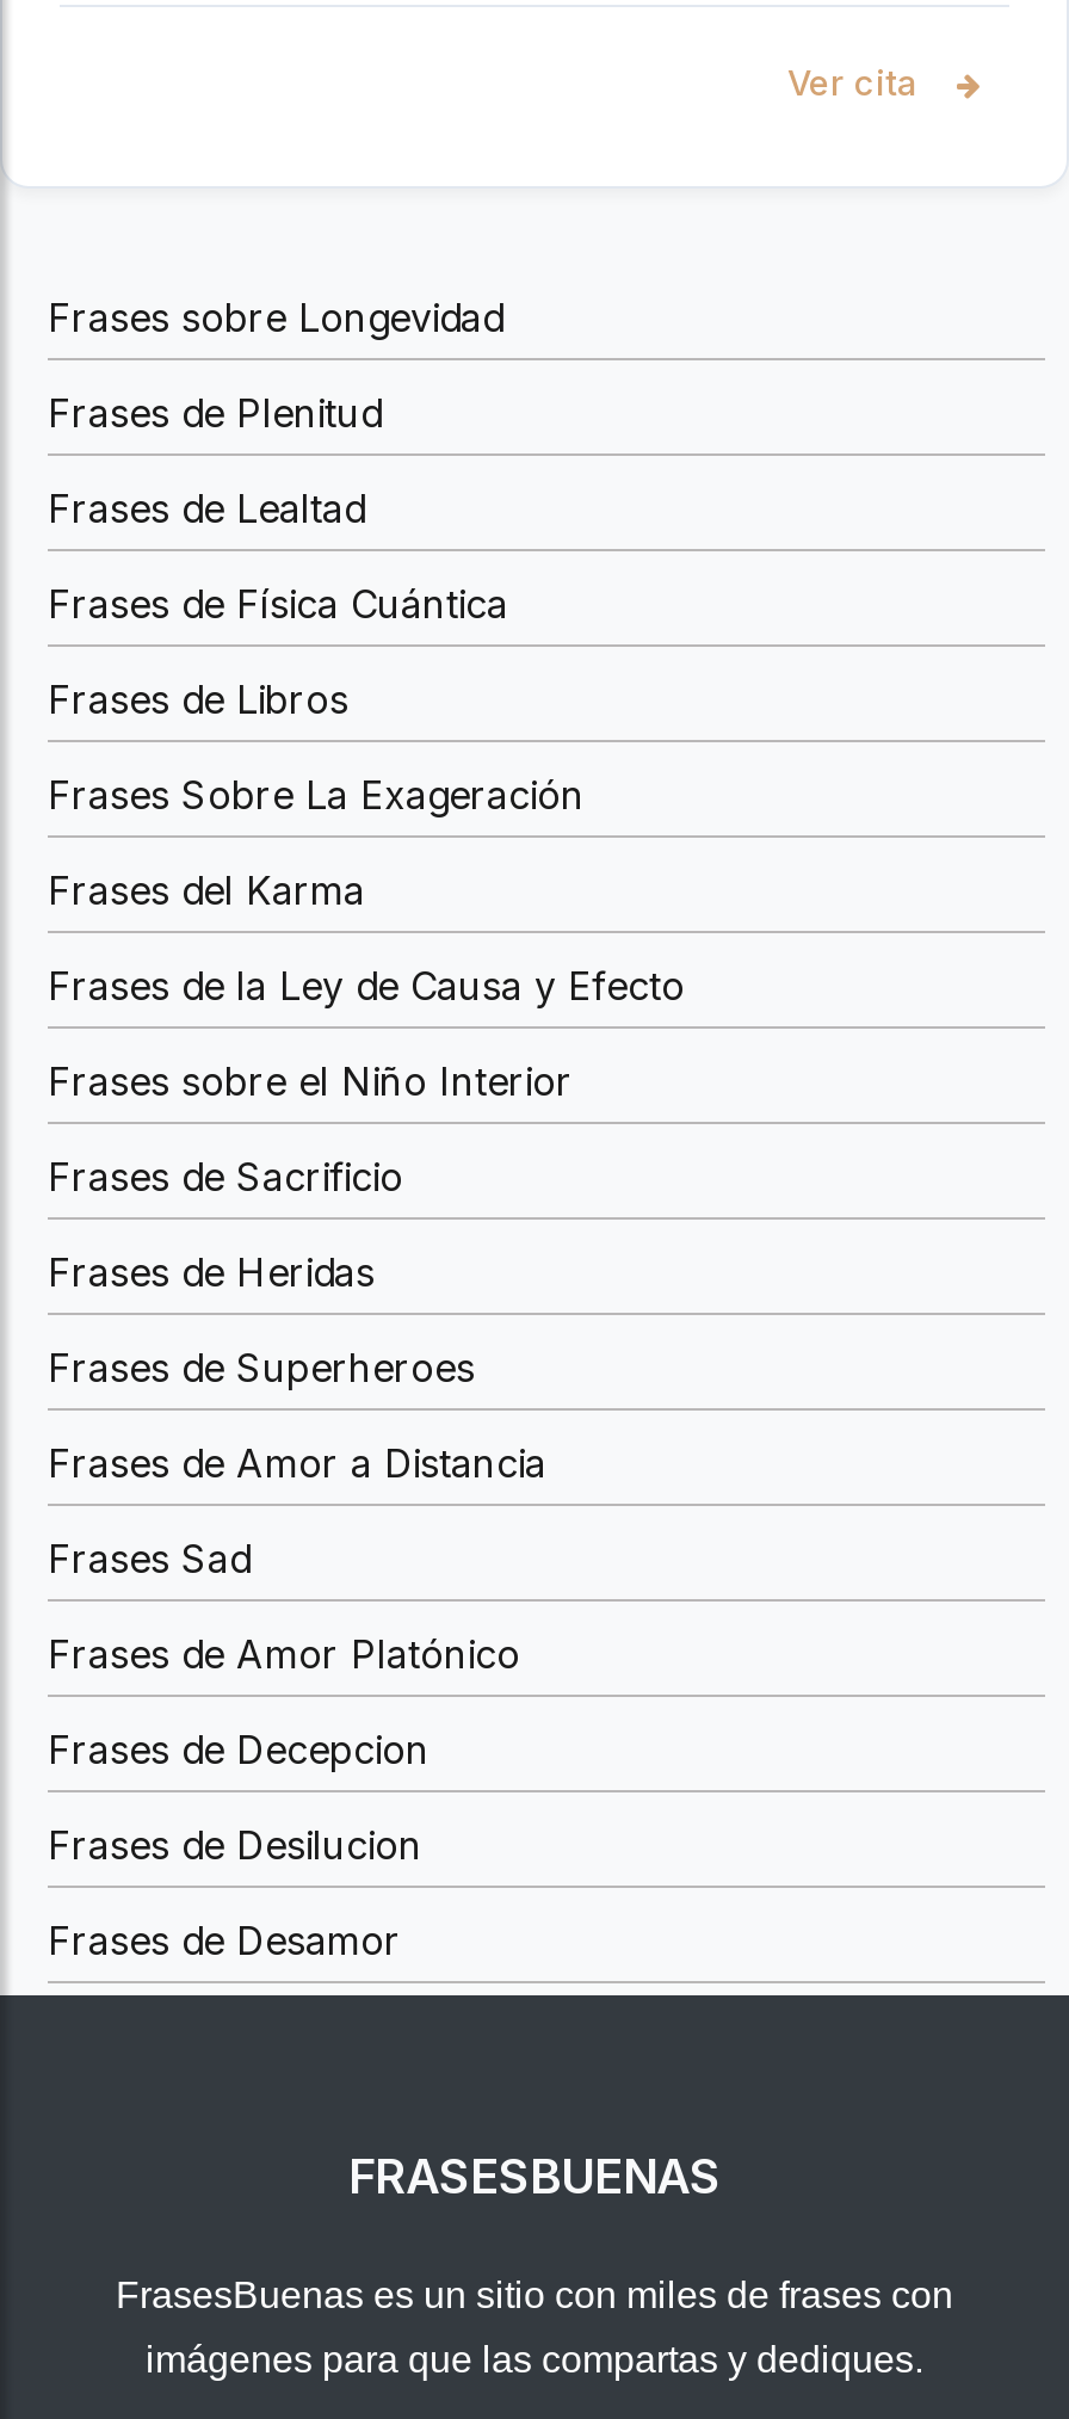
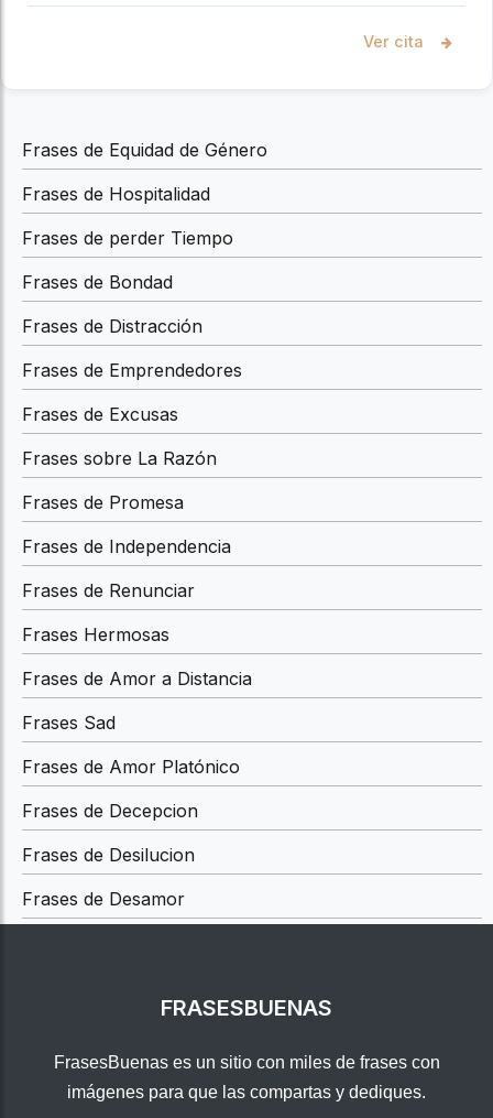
- Frases sobre Longevidad
+ Frases de Equidad de Género

- Frases de Plenitud
+ Frases de Hospitalidad

- Frases de Lealtad
+ Frases de perder Tiempo

- Frases de Física Cuántica
+ Frases de Bondad

- Frases de Libros
+ Frases de Distracción

- Frases Sobre La Exageración
+ Frases de Emprendedores

- Frases del Karma
+ Frases de Excusas

- Frases de la Ley de Causa y Efecto
+ Frases sobre La Razón

- Frases sobre el Niño Interior
+ Frases de Promesa

- Frases de Sacrificio
+ Frases de Independencia

- Frases de Heridas
+ Frases de Renunciar

- Frases de Superheroes
+ Frases Hermosas
